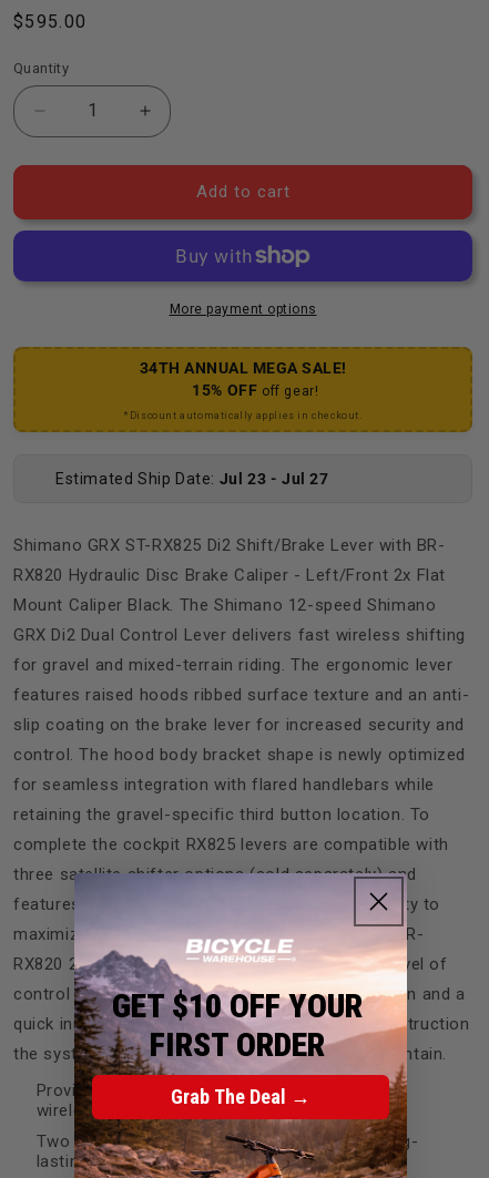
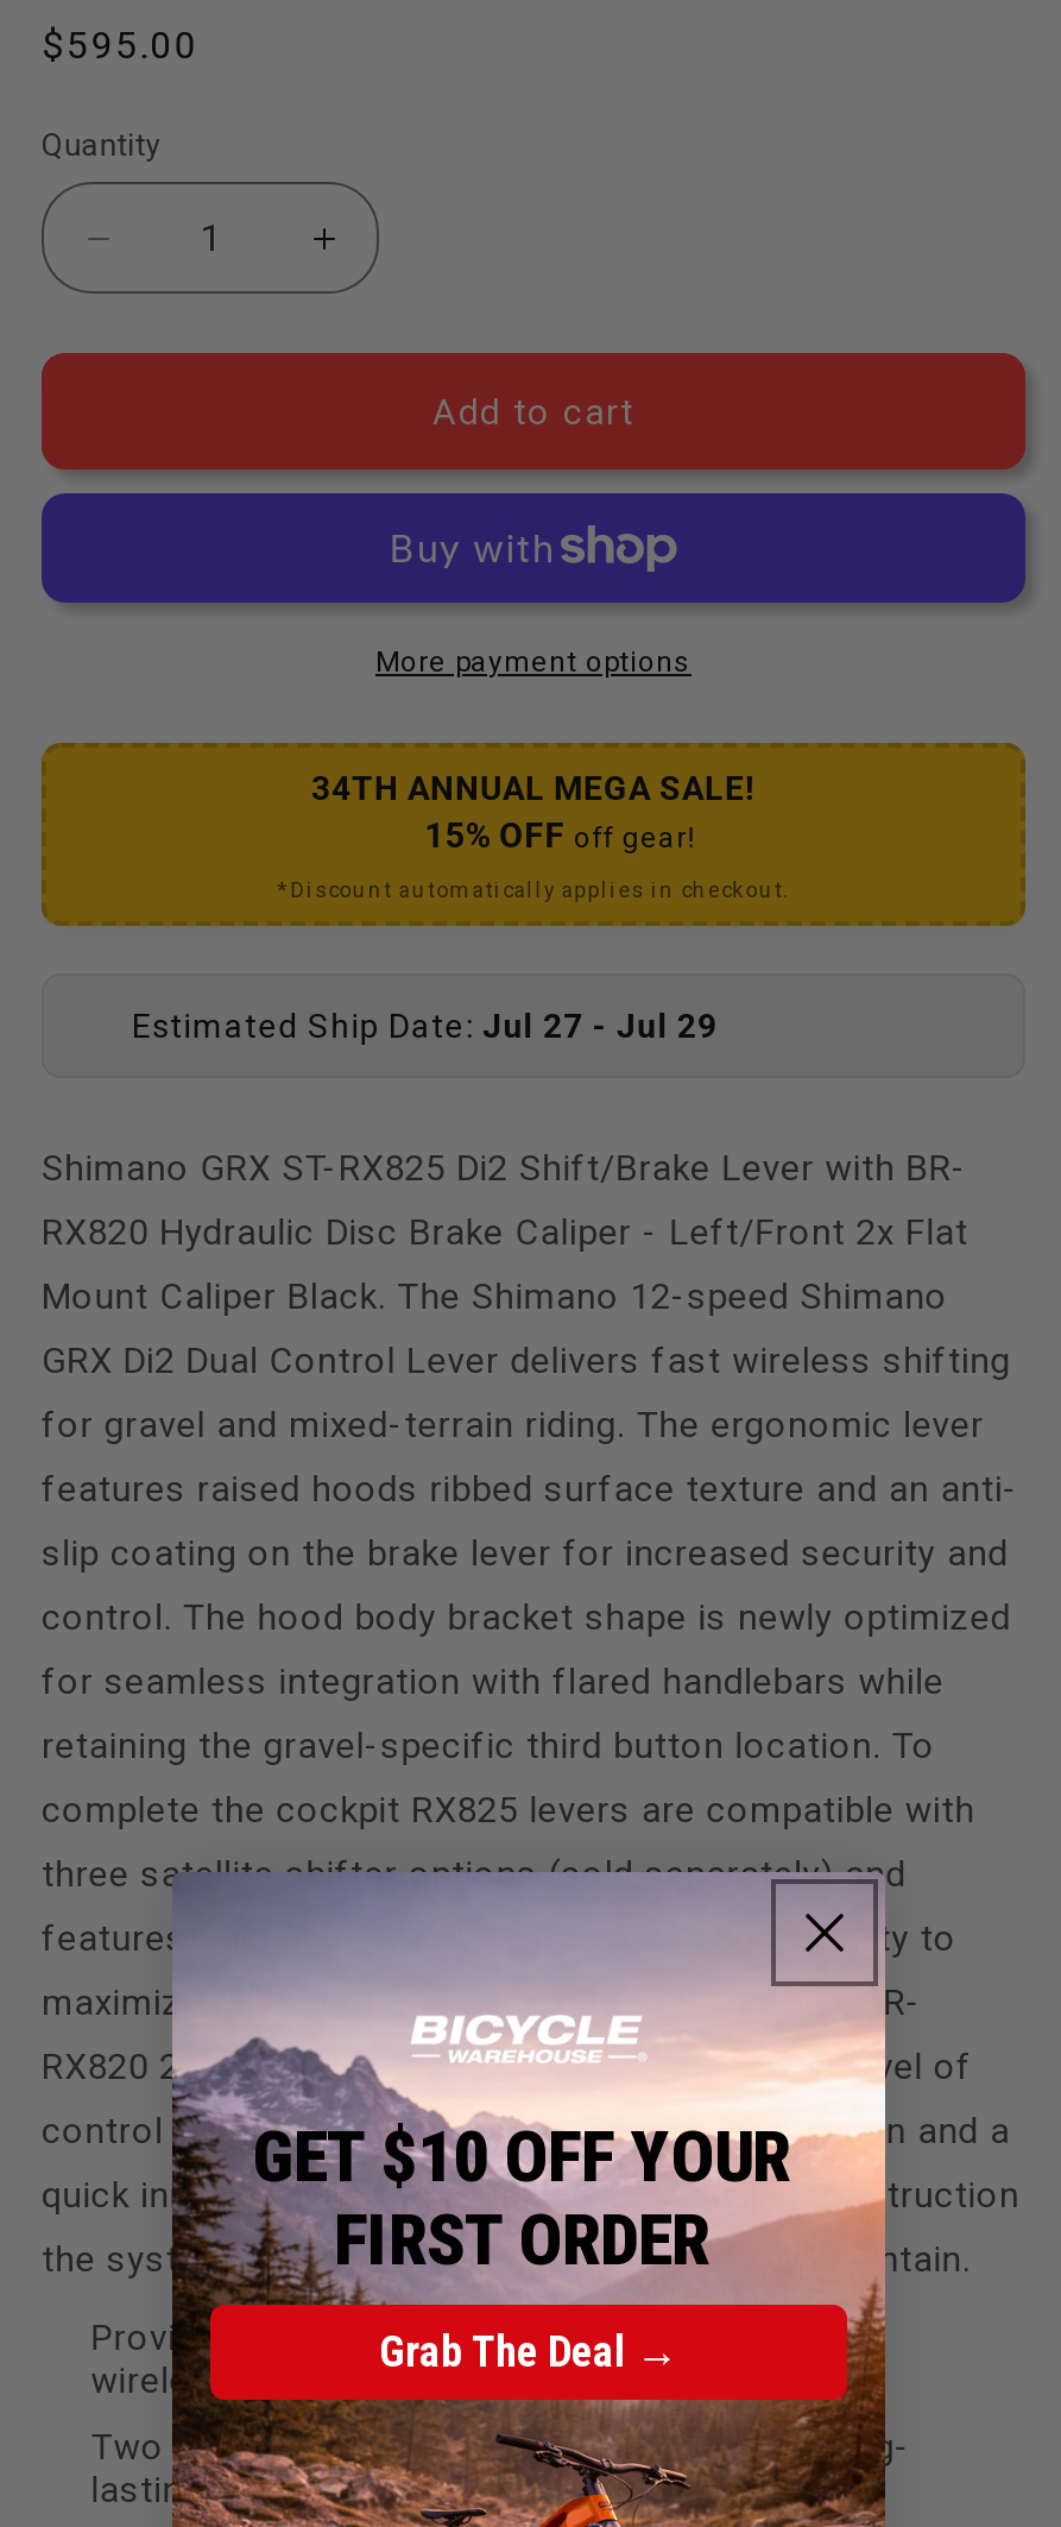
- Estimated Ship Date: Jul 23 - Jul 27
+ Estimated Ship Date: Jul 27 - Jul 29
